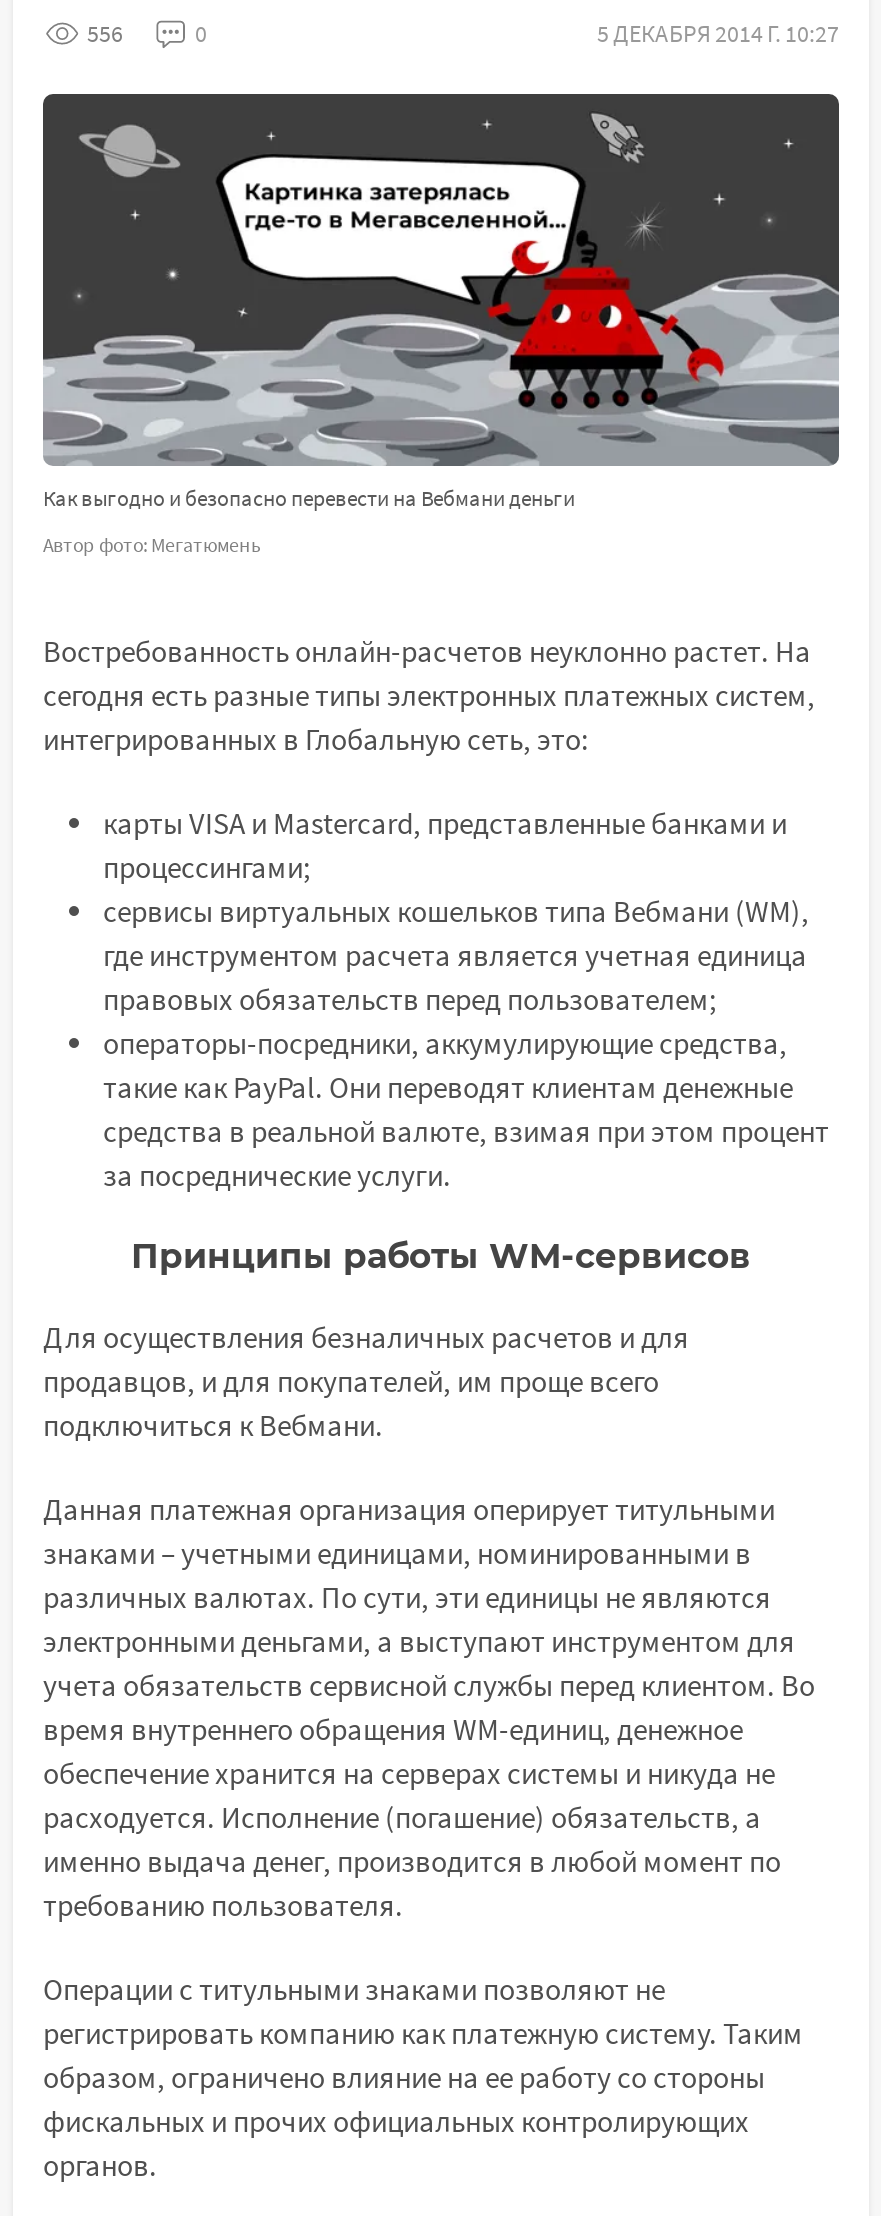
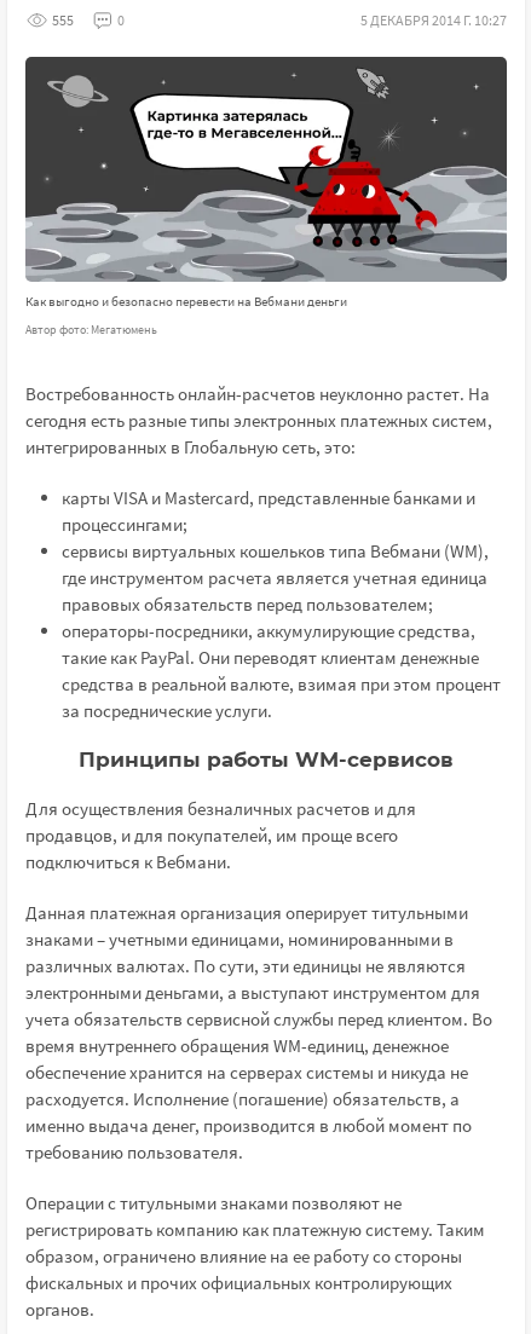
- 556
+ 555
